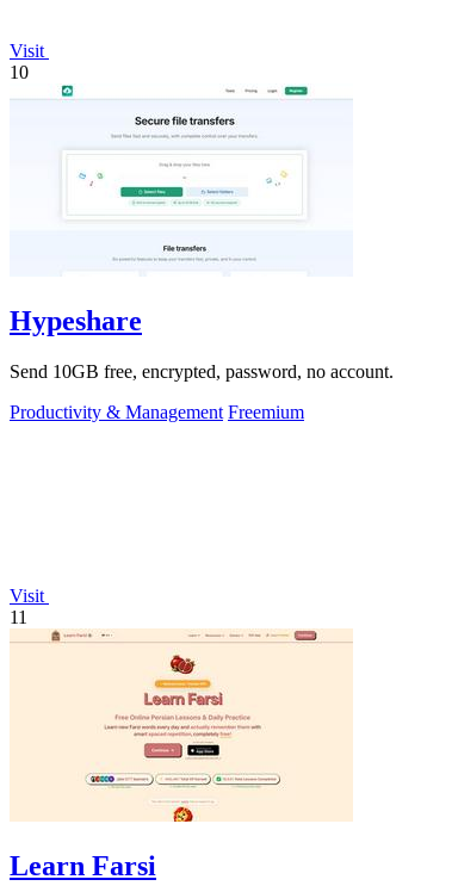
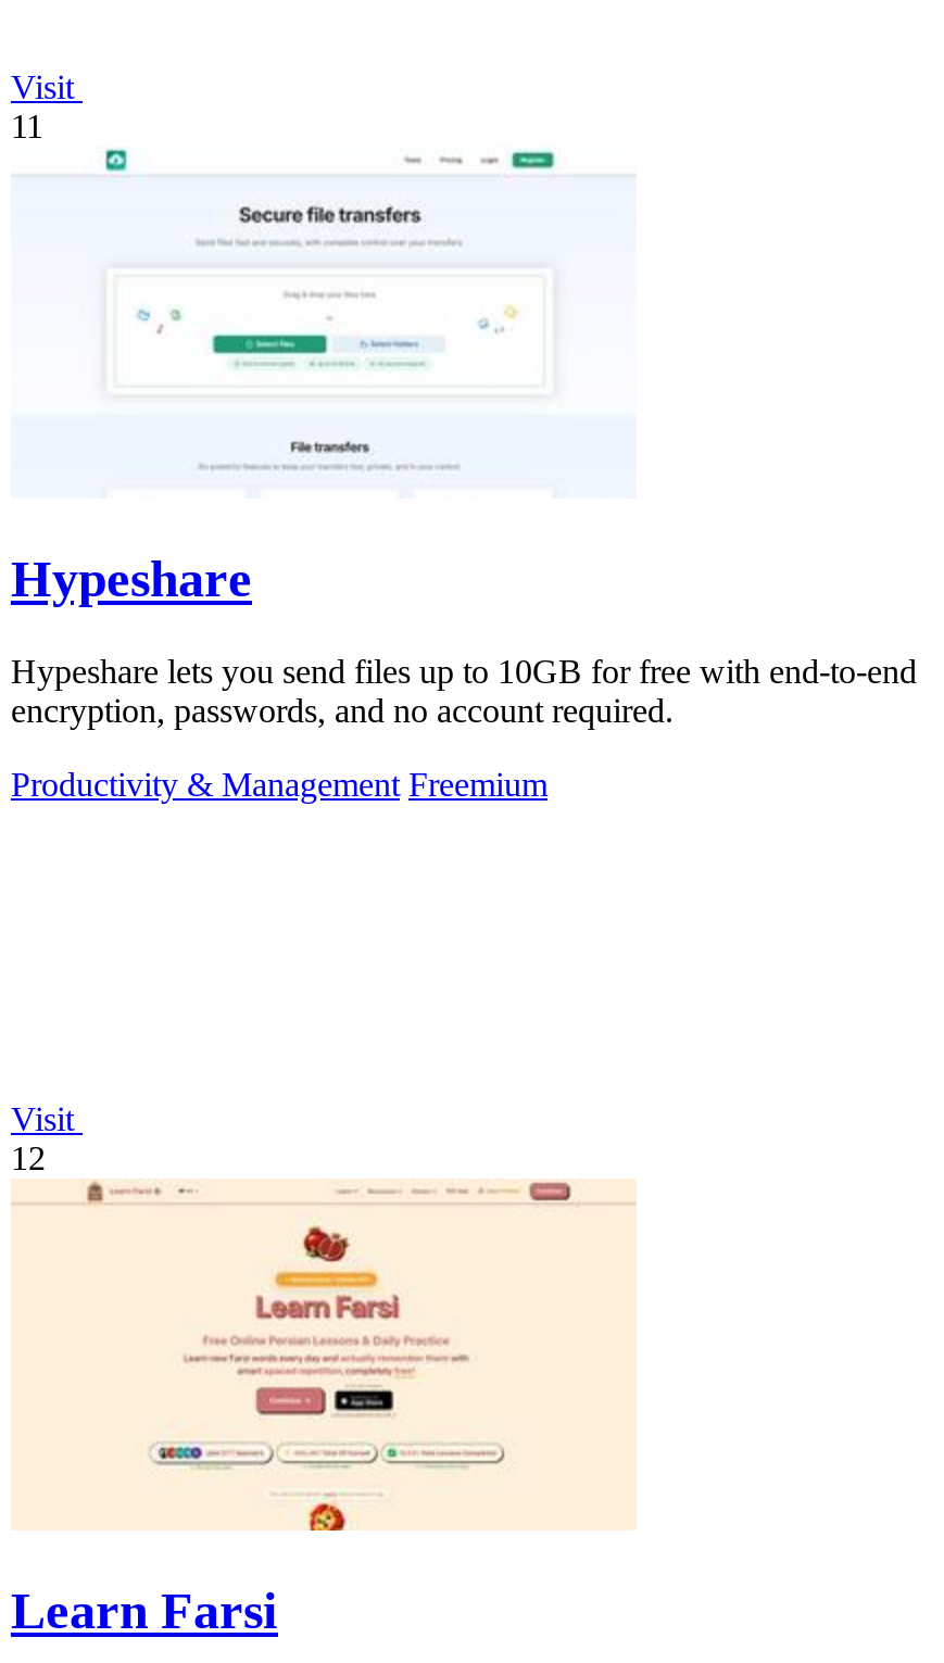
- 10
+ 11

- Send 10GB free, encrypted, password, no account.
+ Hypeshare lets you send files up to 10GB for free with end-to-end
+ encryption, passwords, and no account required.

- 11
+ 12
